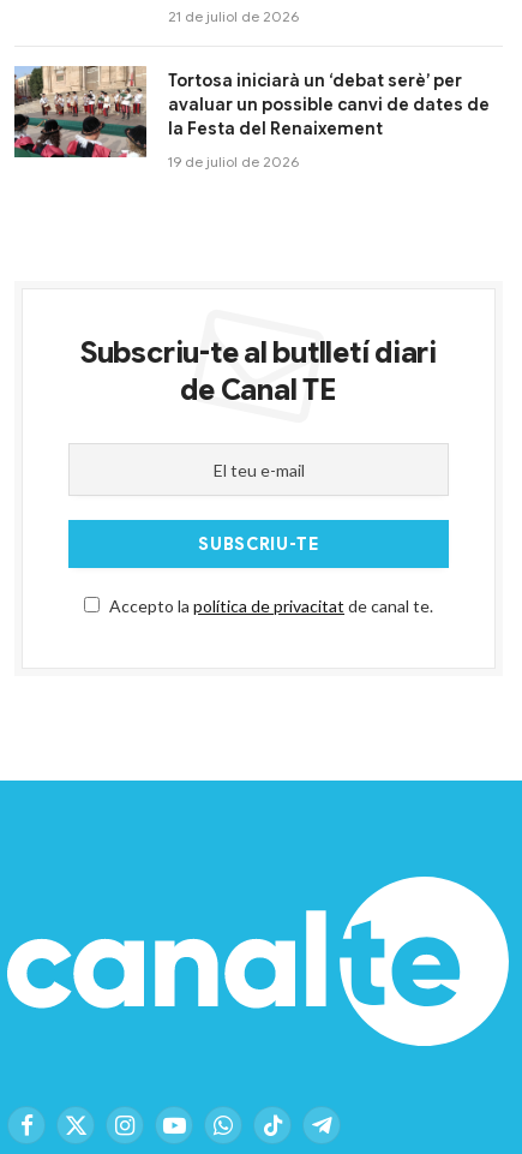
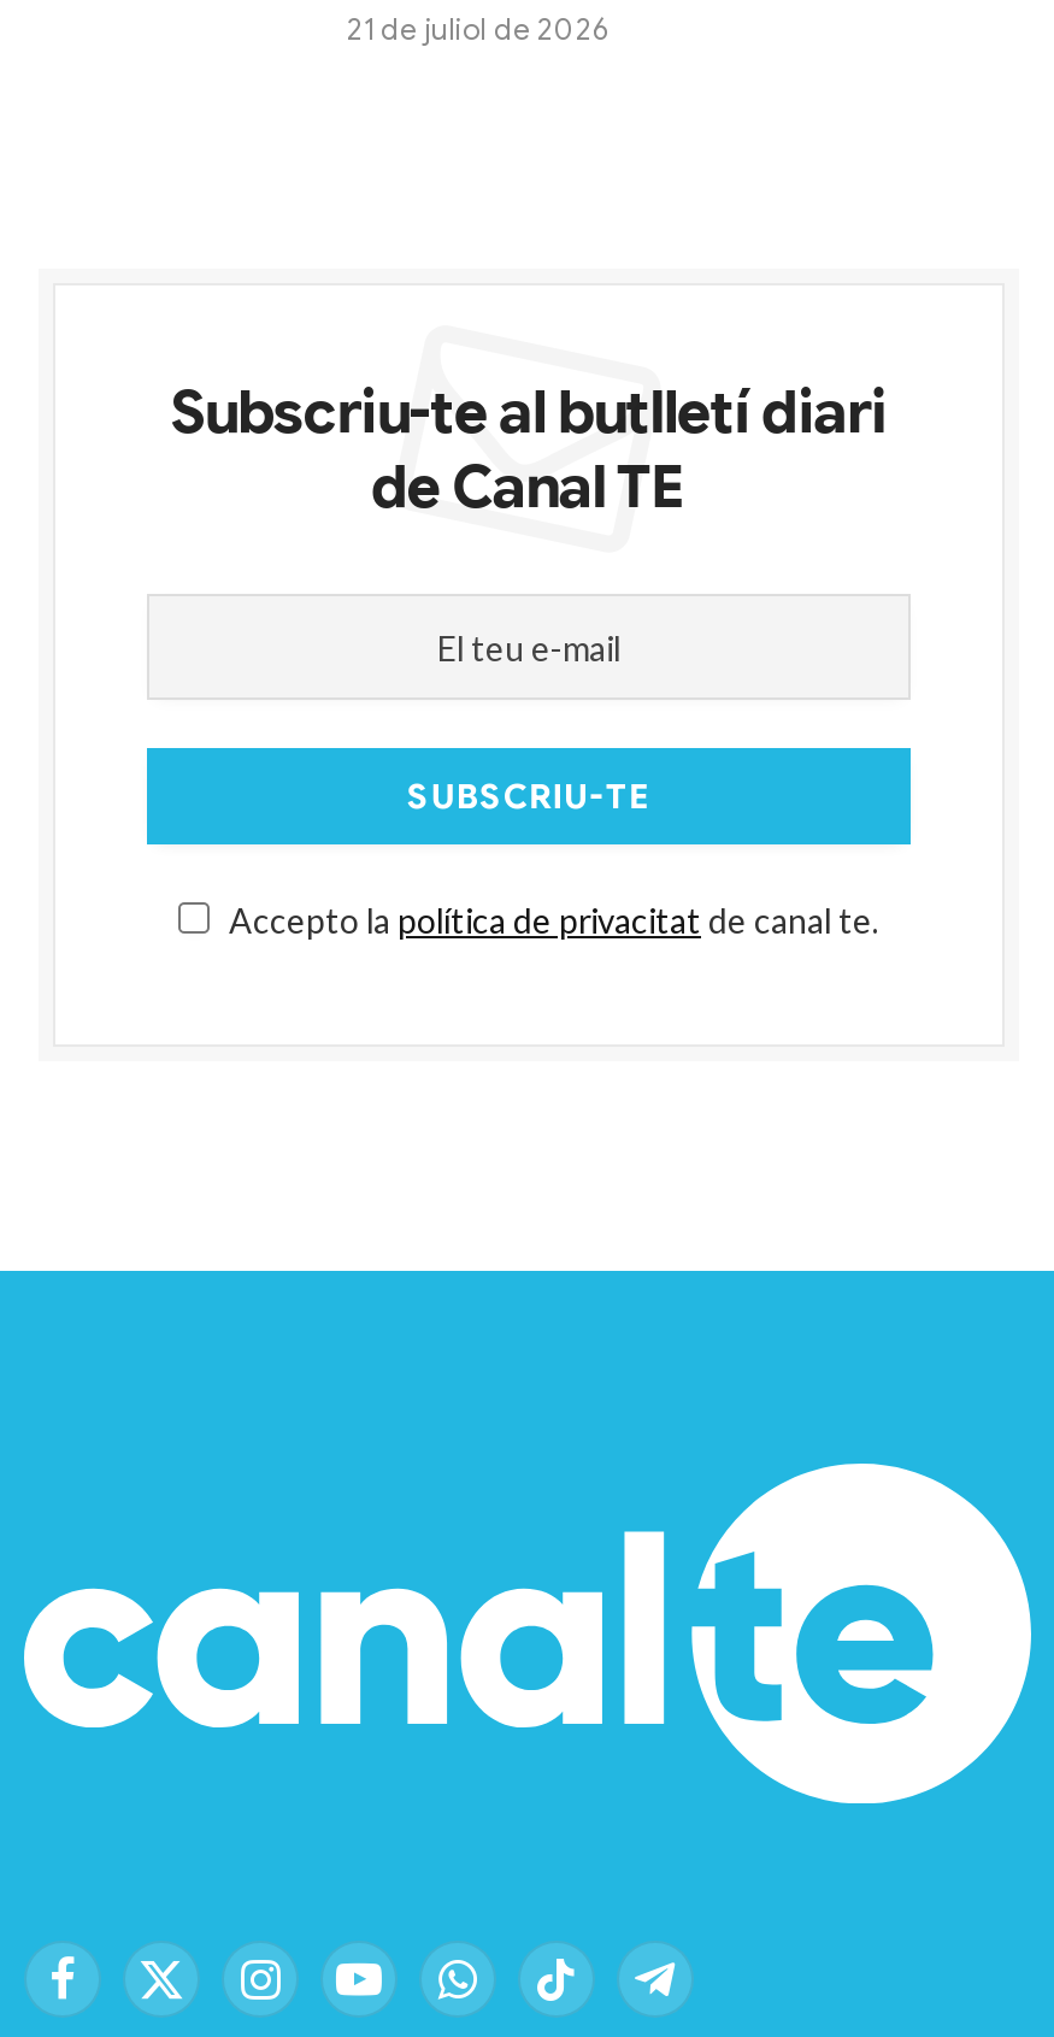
- [image]
- Tortosa iniciarà un ‘debat serè’ per
- avaluar un possible canvi de dates de
- la Festa del Renaixement
- 19 de juliol de 2026
